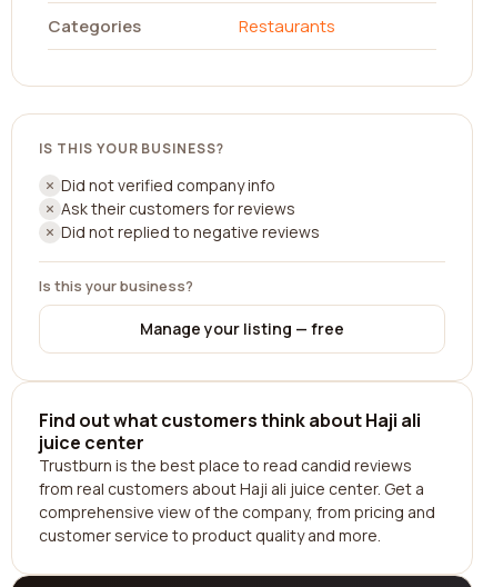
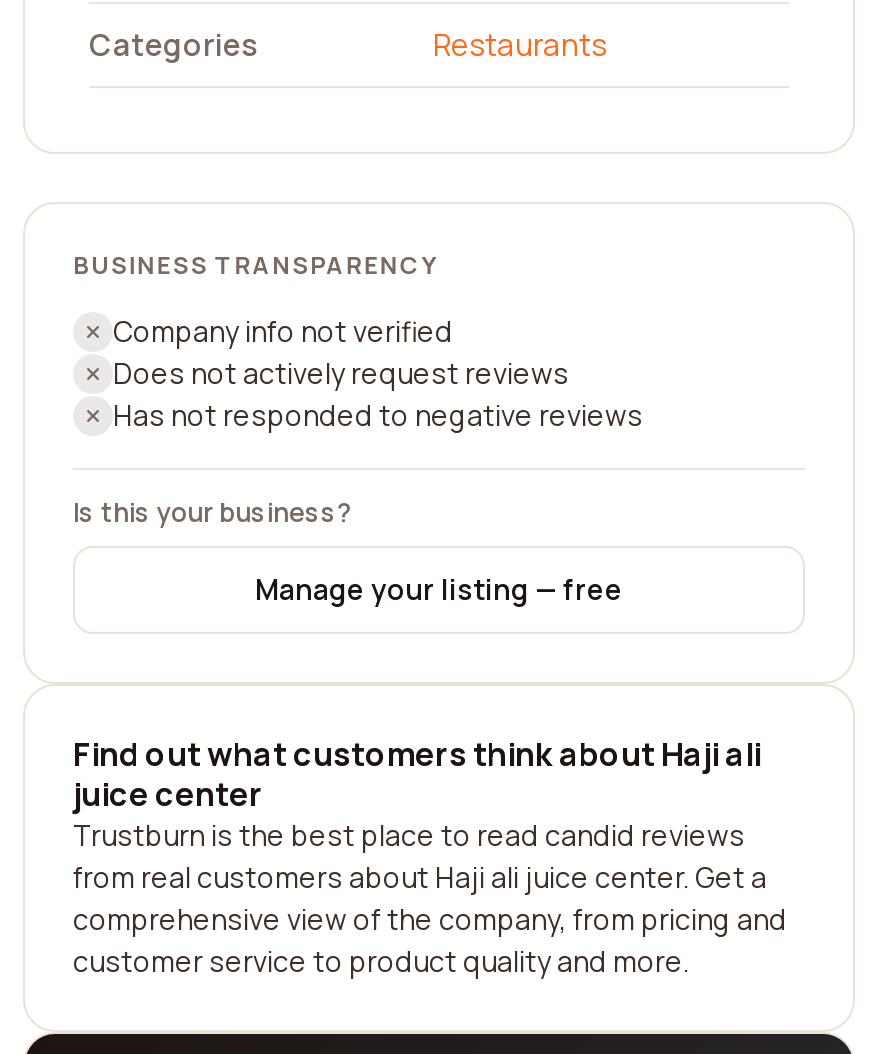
- IS THIS YOUR BUSINESS?
+ BUSINESS TRANSPARENCY

- Did not verified company info
- Ask their customers for reviews
- Did not replied to negative reviews
+ Company info not verified
+ Does not actively request reviews
+ Has not responded to negative reviews
